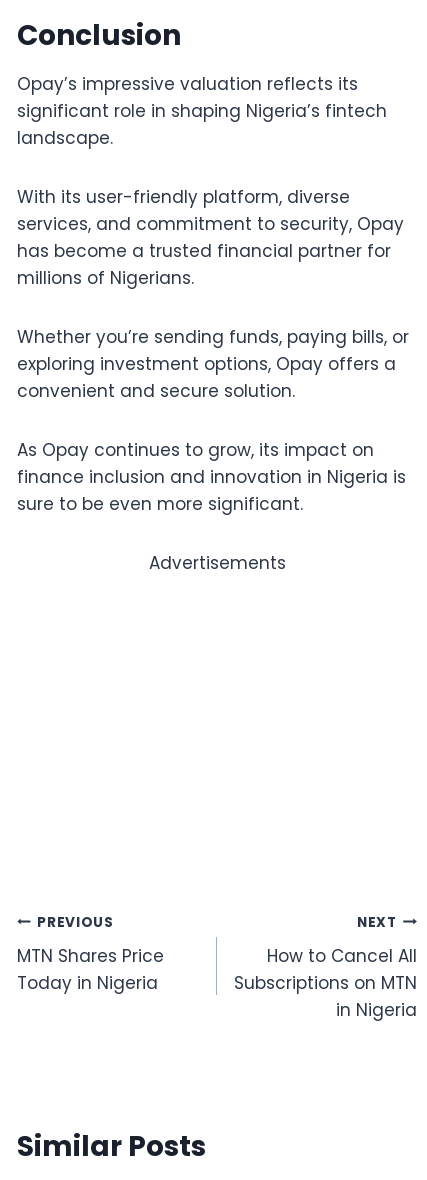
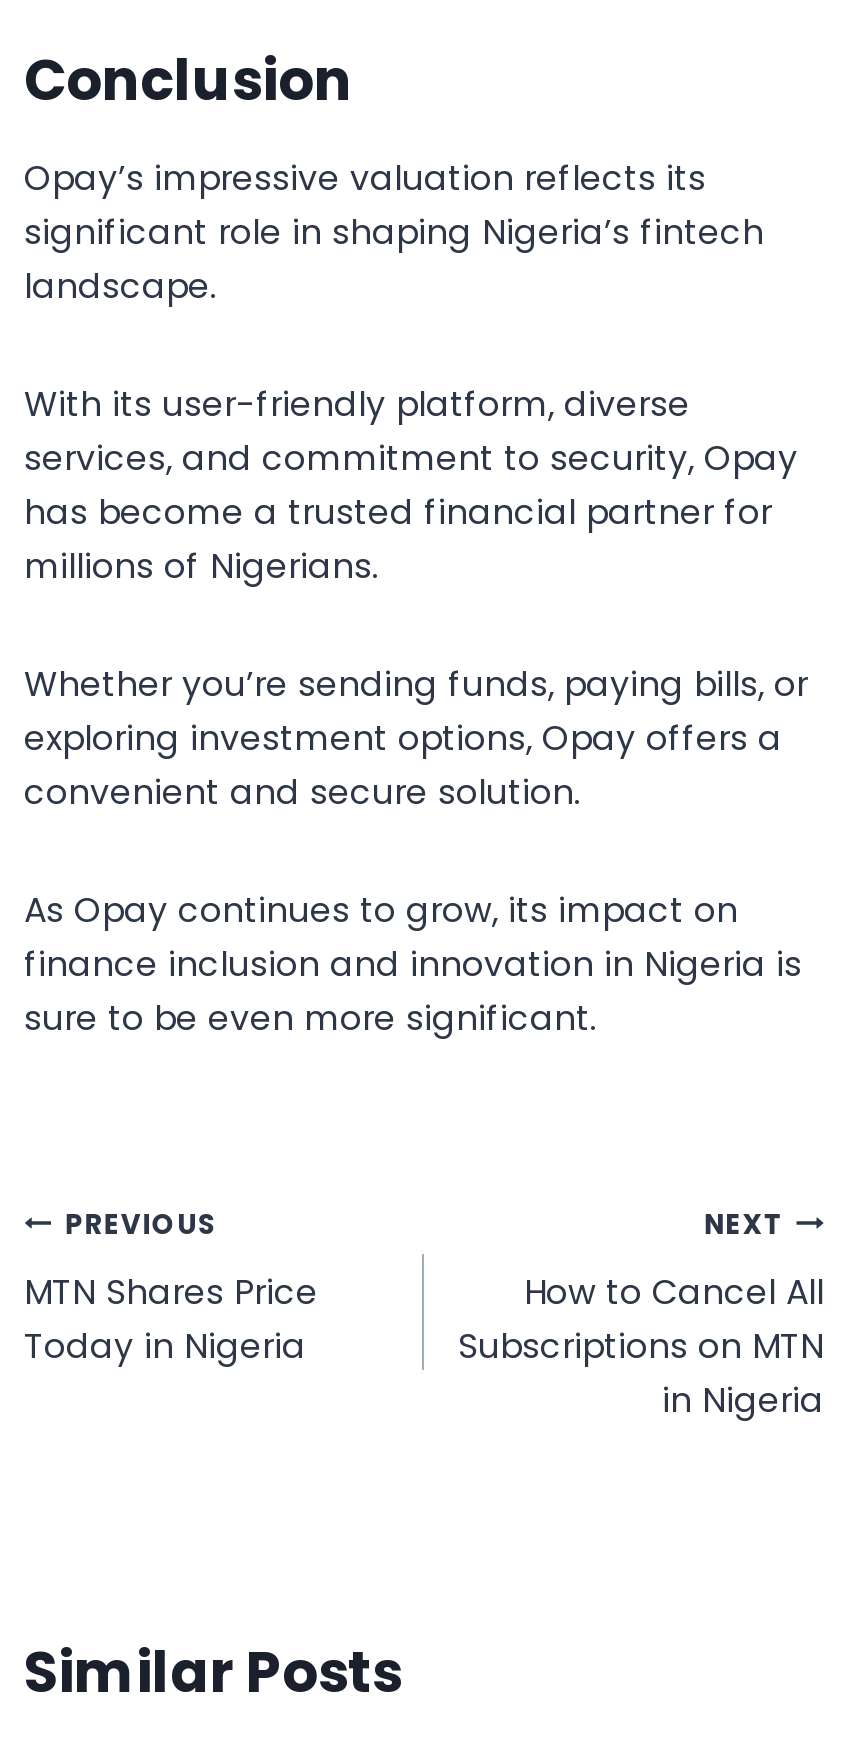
- Advertisements
